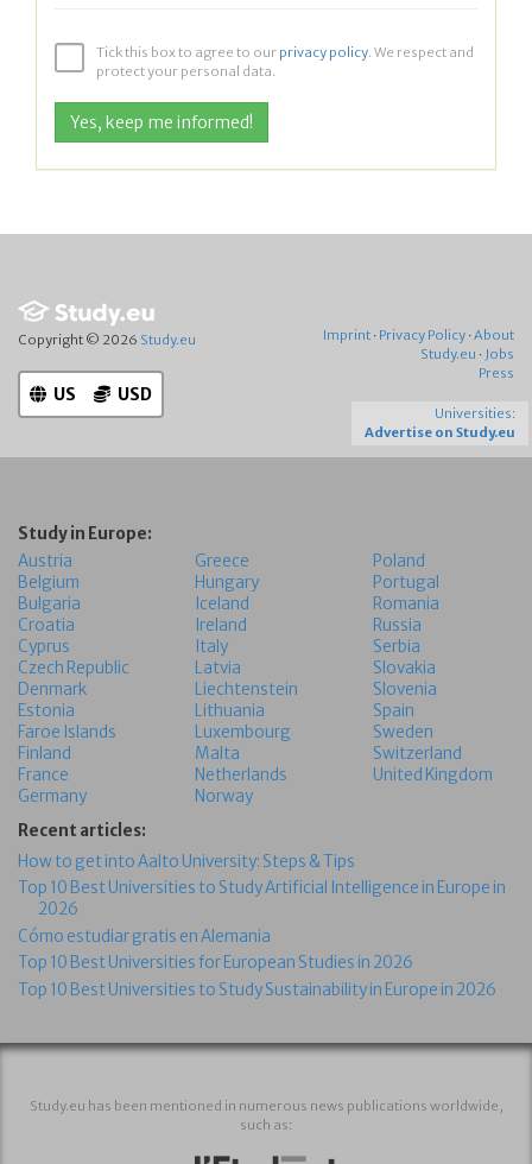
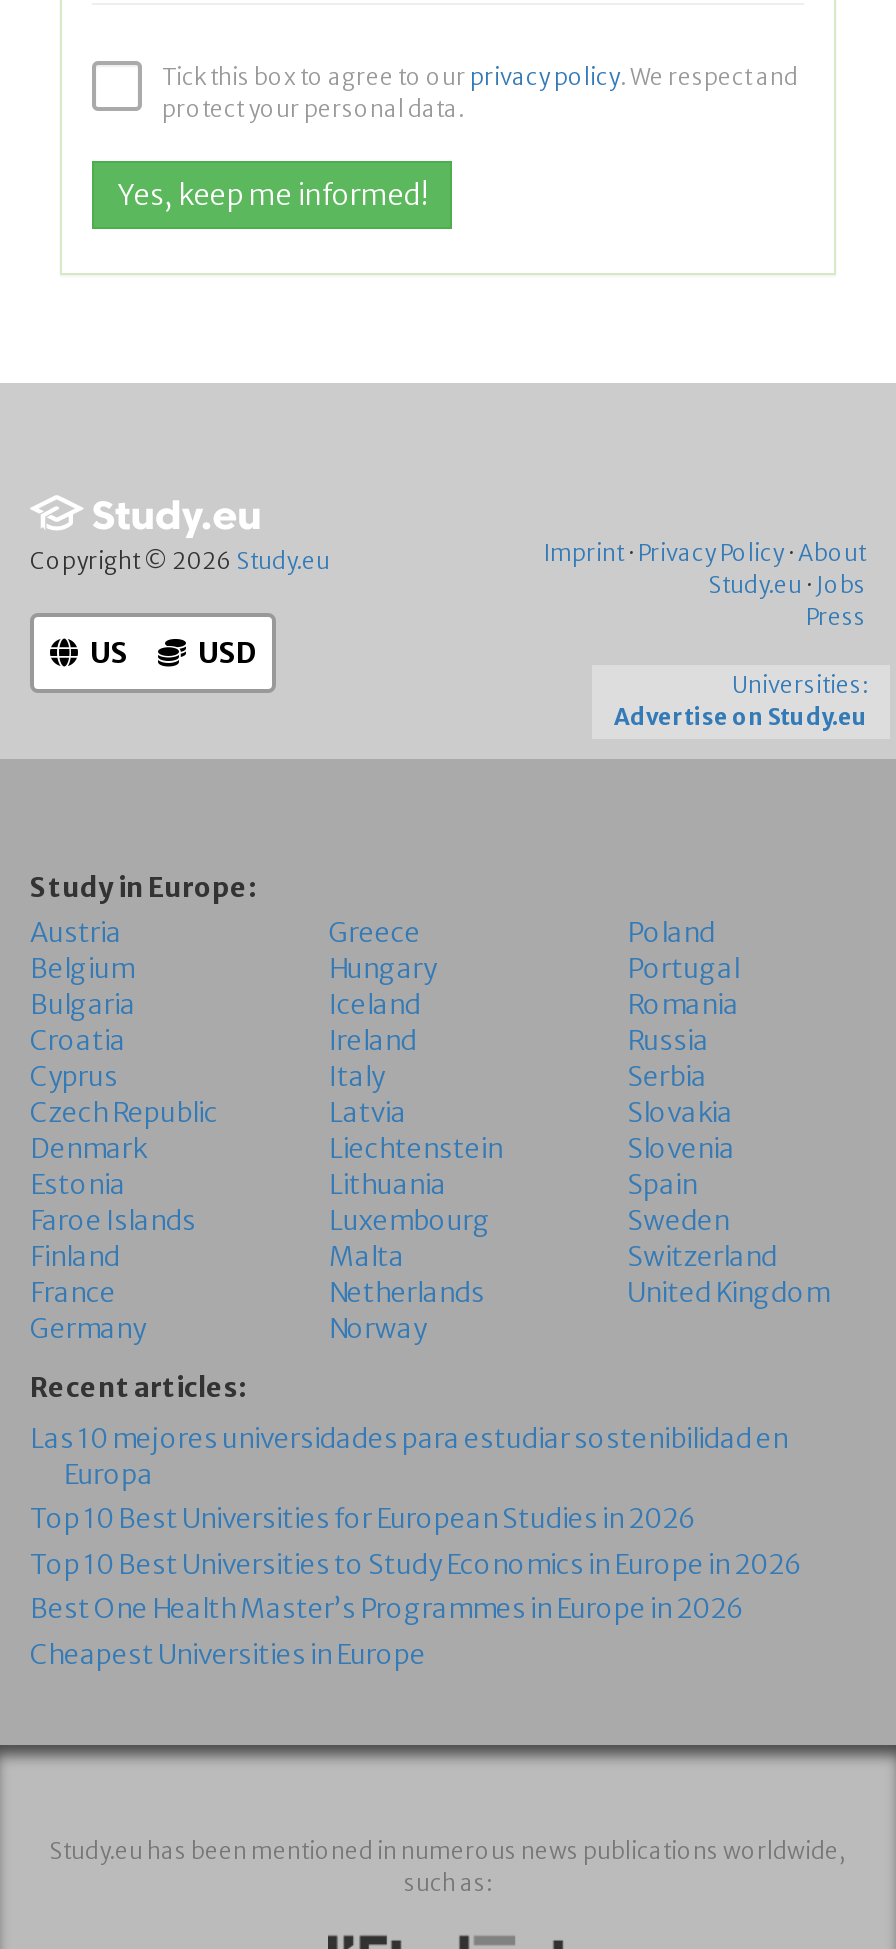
- How to get into Aalto University: Steps & Tips
- Top 10 Best Universities to Study Artificial Intelligence in Europe in
- 2026
- Cómo estudiar gratis en Alemania
+ Las 10 mejores universidades para estudiar sostenibilidad en
+ Europa

moved up: Top 10 Best Universities for European Studies in 2026

- Top 10 Best Universities to Study Sustainability in Europe in 2026
+ Top 10 Best Universities to Study Economics in Europe in 2026
+ Best One Health Master’s Programmes in Europe in 2026
+ Cheapest Universities in Europe
